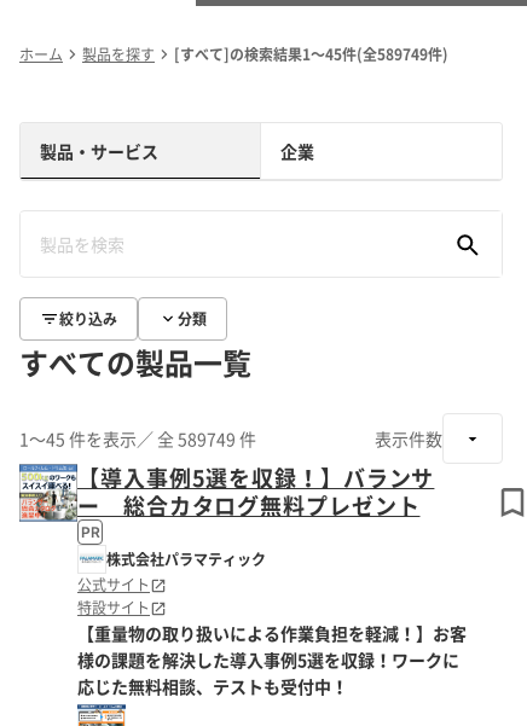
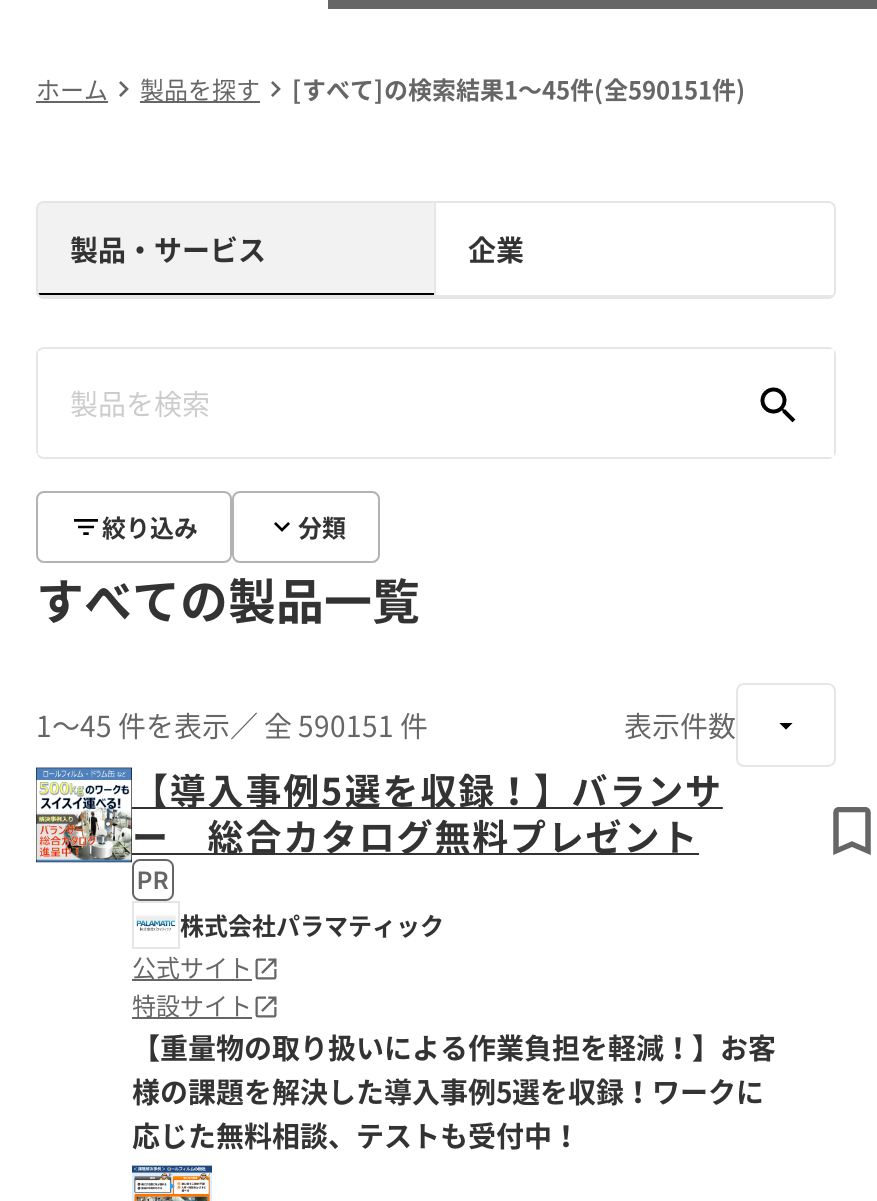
- [すべて]の検索結果1～45件(全589749件)
+ [すべて]の検索結果1～45件(全590151件)

- 1～45 件を表示／ 全 589749 件
+ 1～45 件を表示／ 全 590151 件
